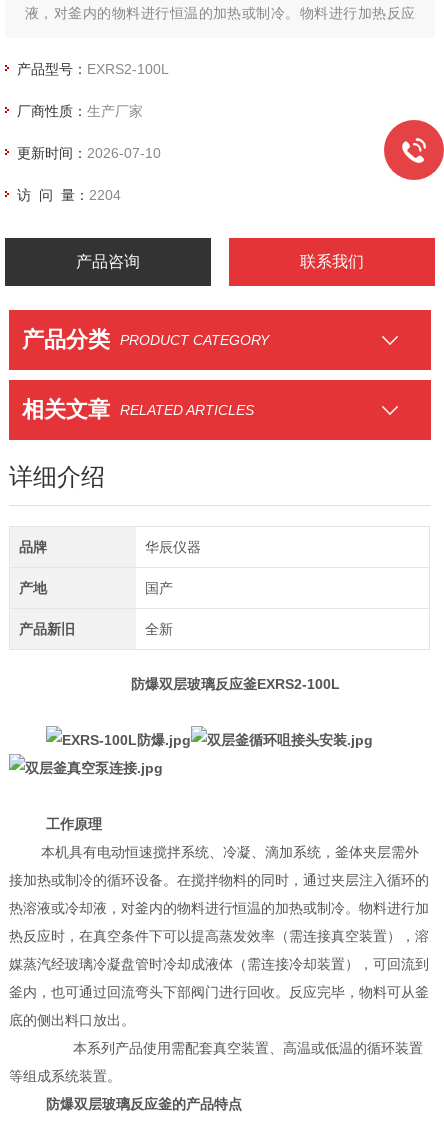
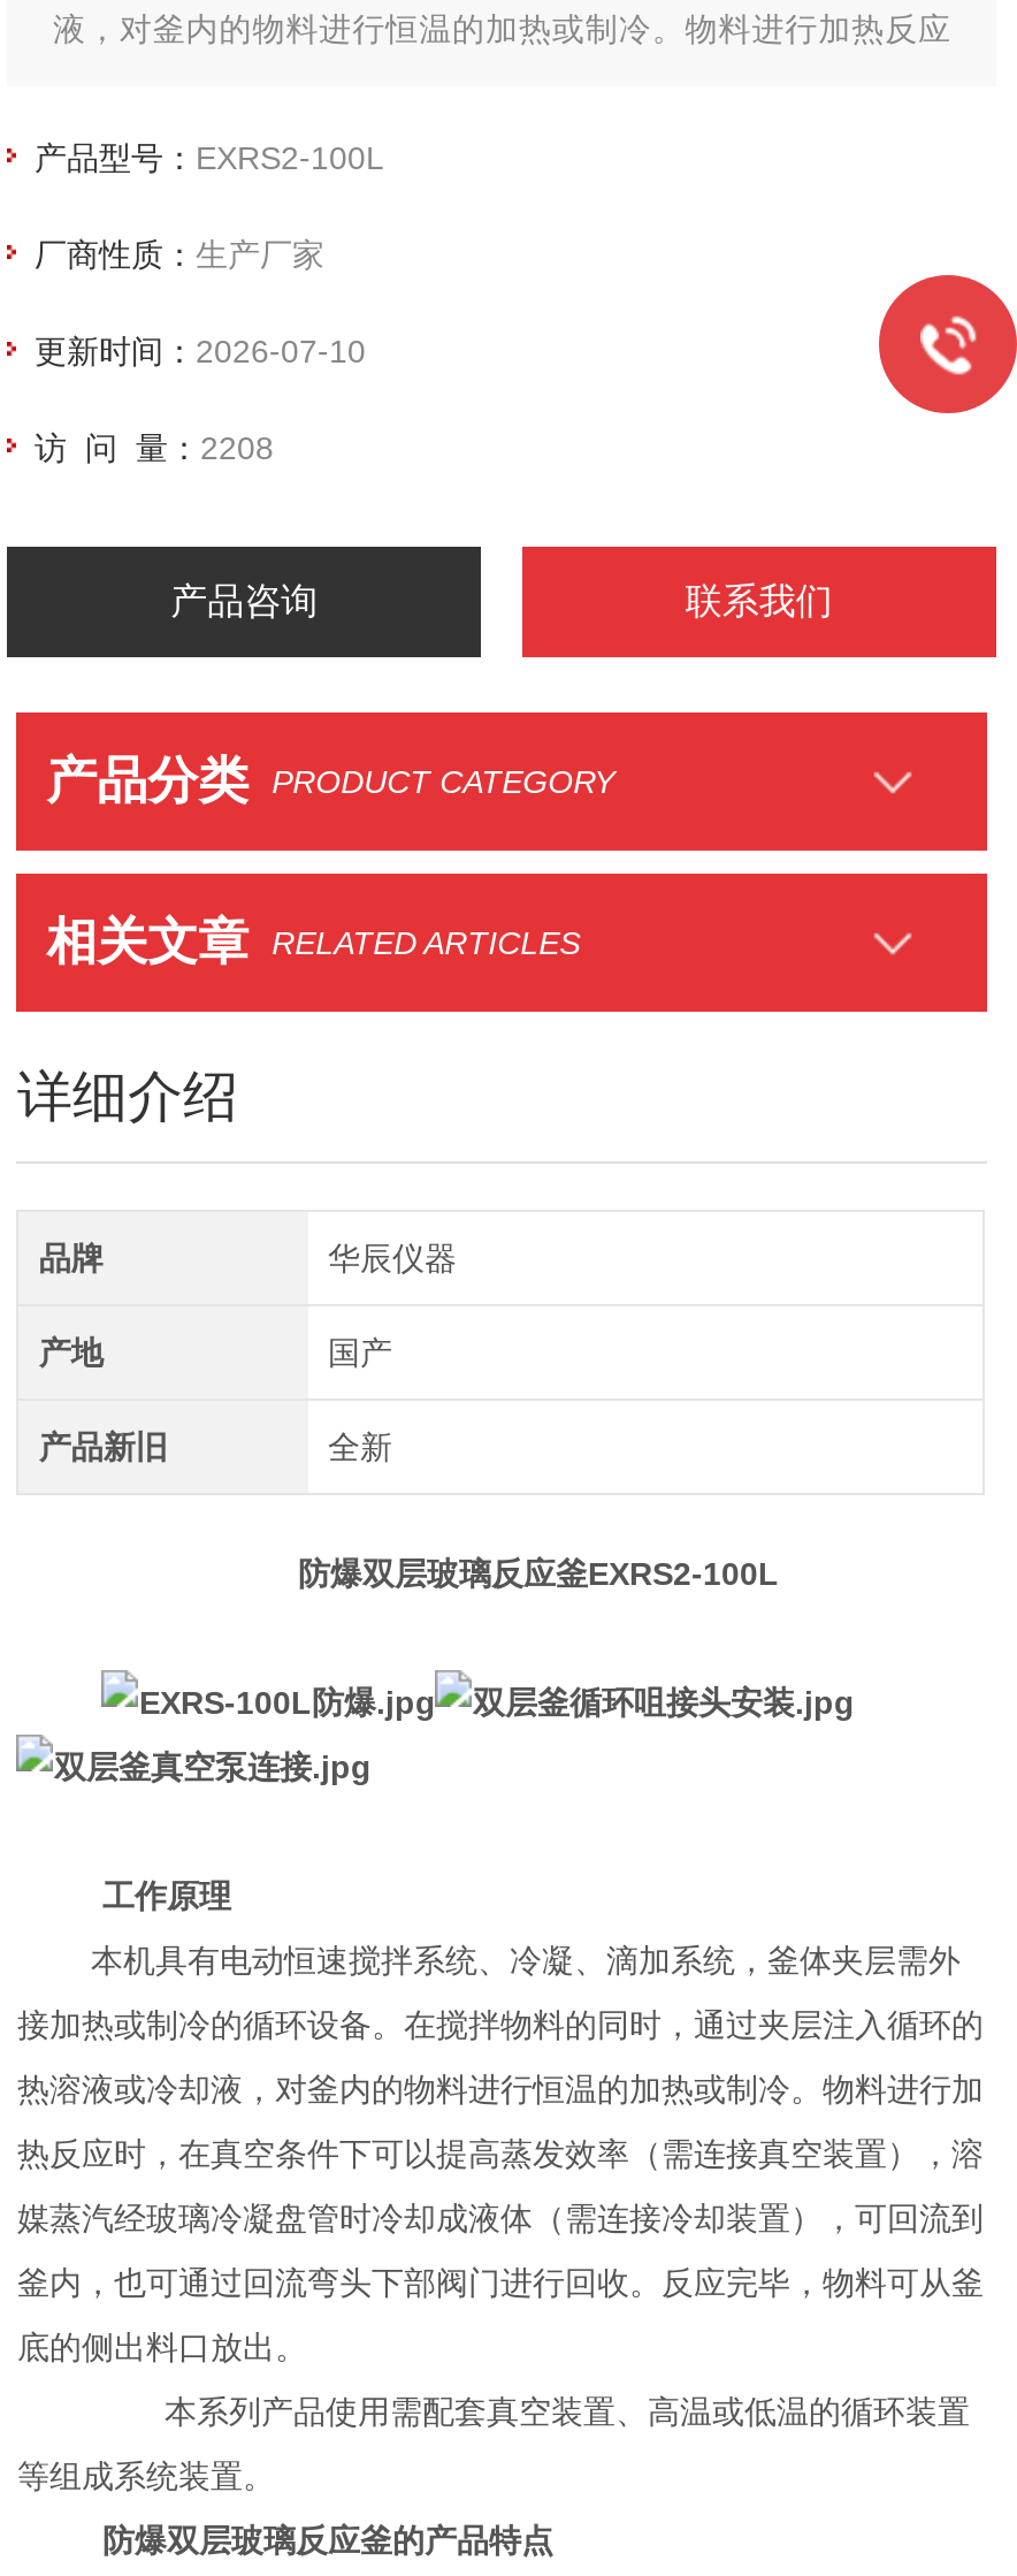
- 访 问 量：2204
+ 访 问 量：2208
